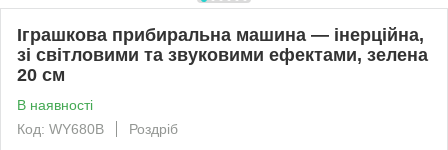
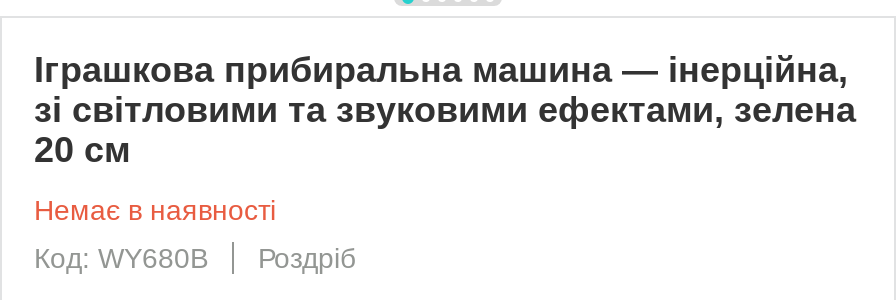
- В наявності
+ Немає в наявності
